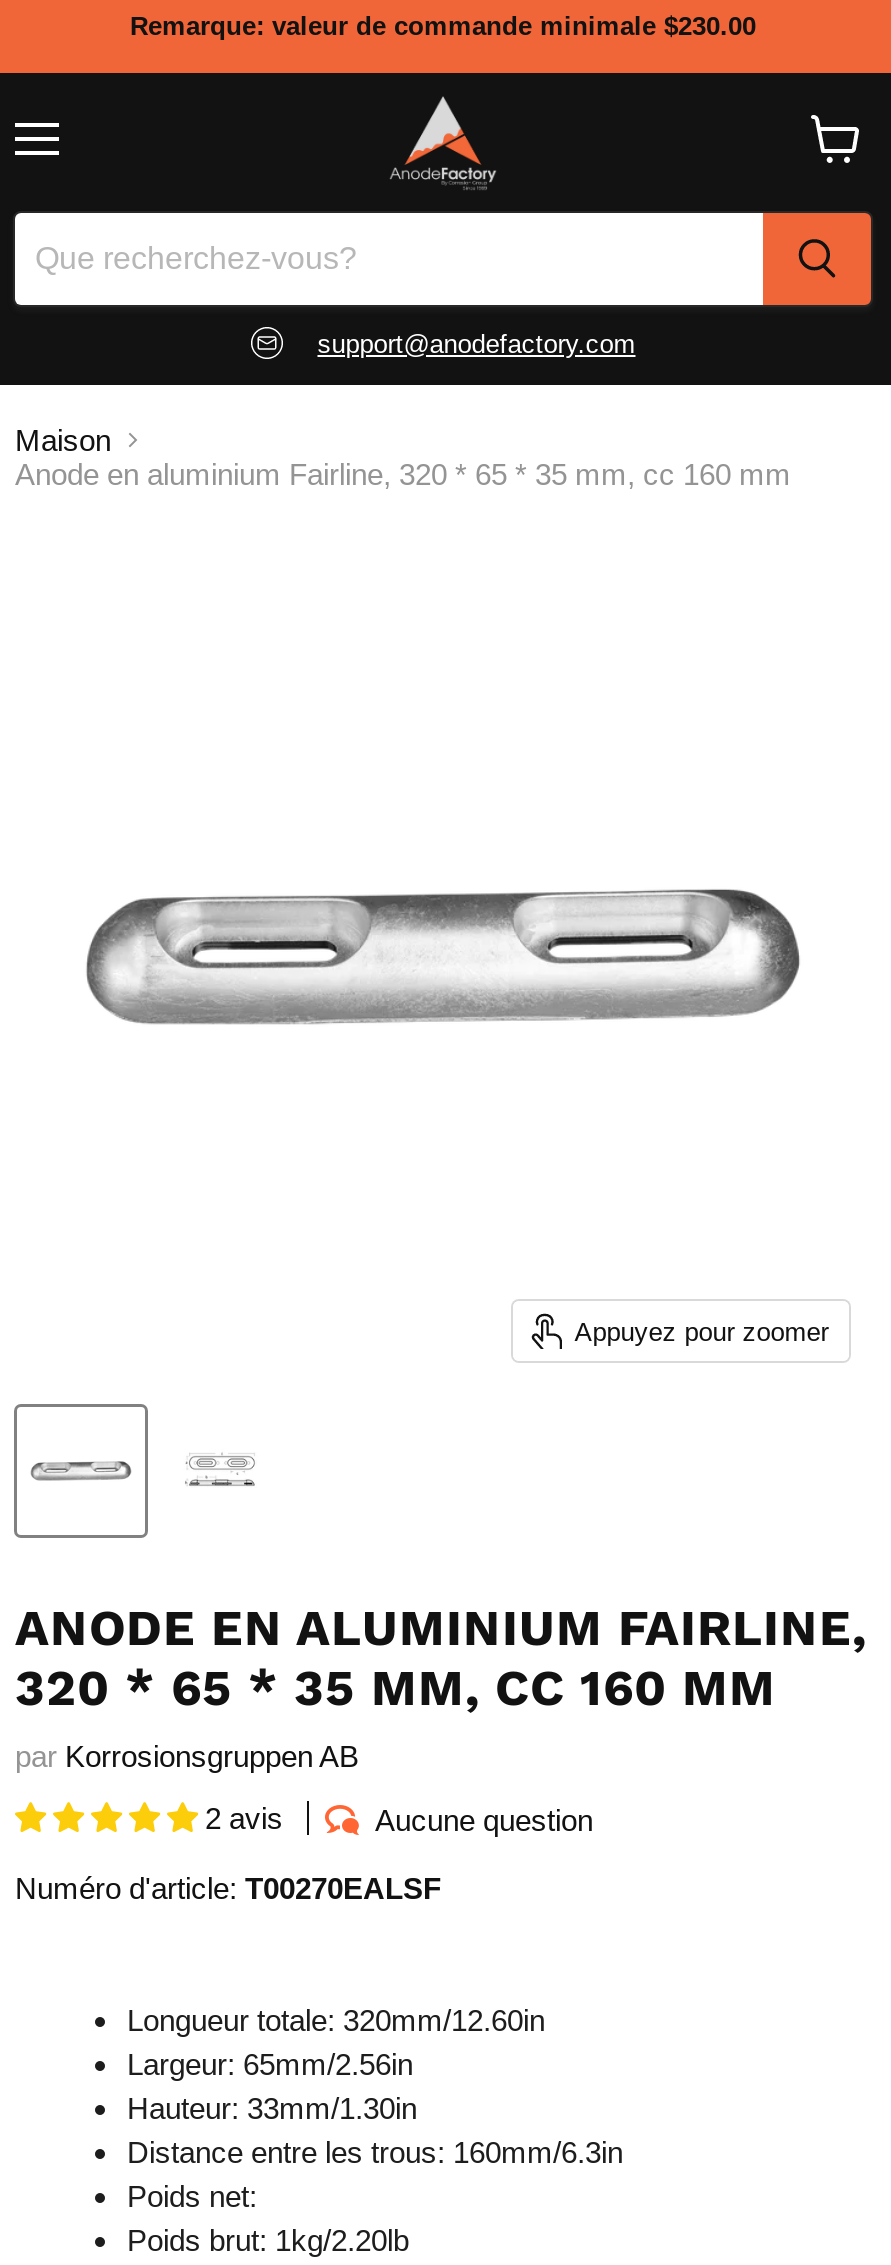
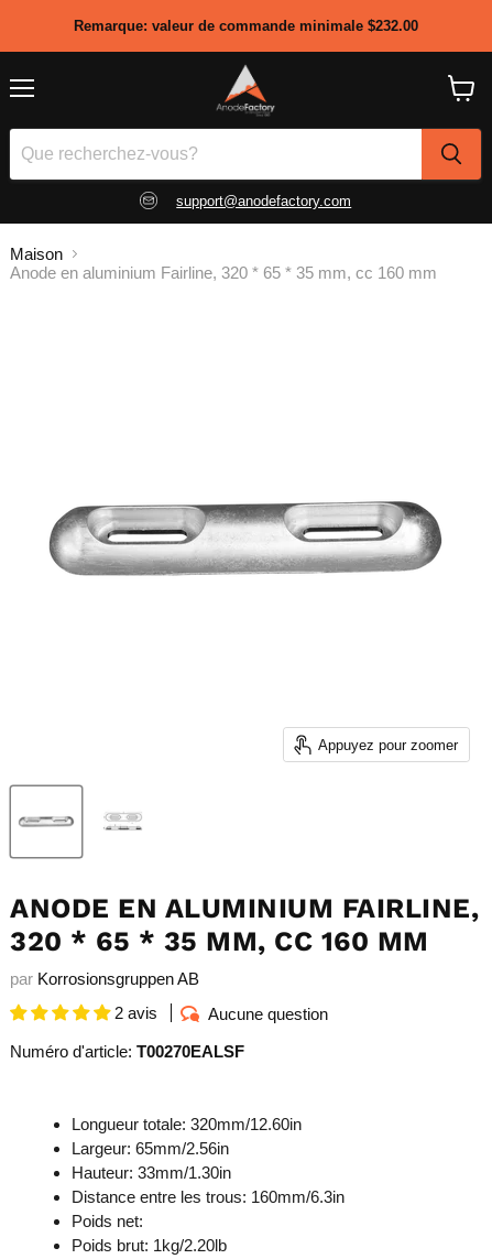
- Remarque: valeur de commande minimale $230.00
+ Remarque: valeur de commande minimale $232.00
